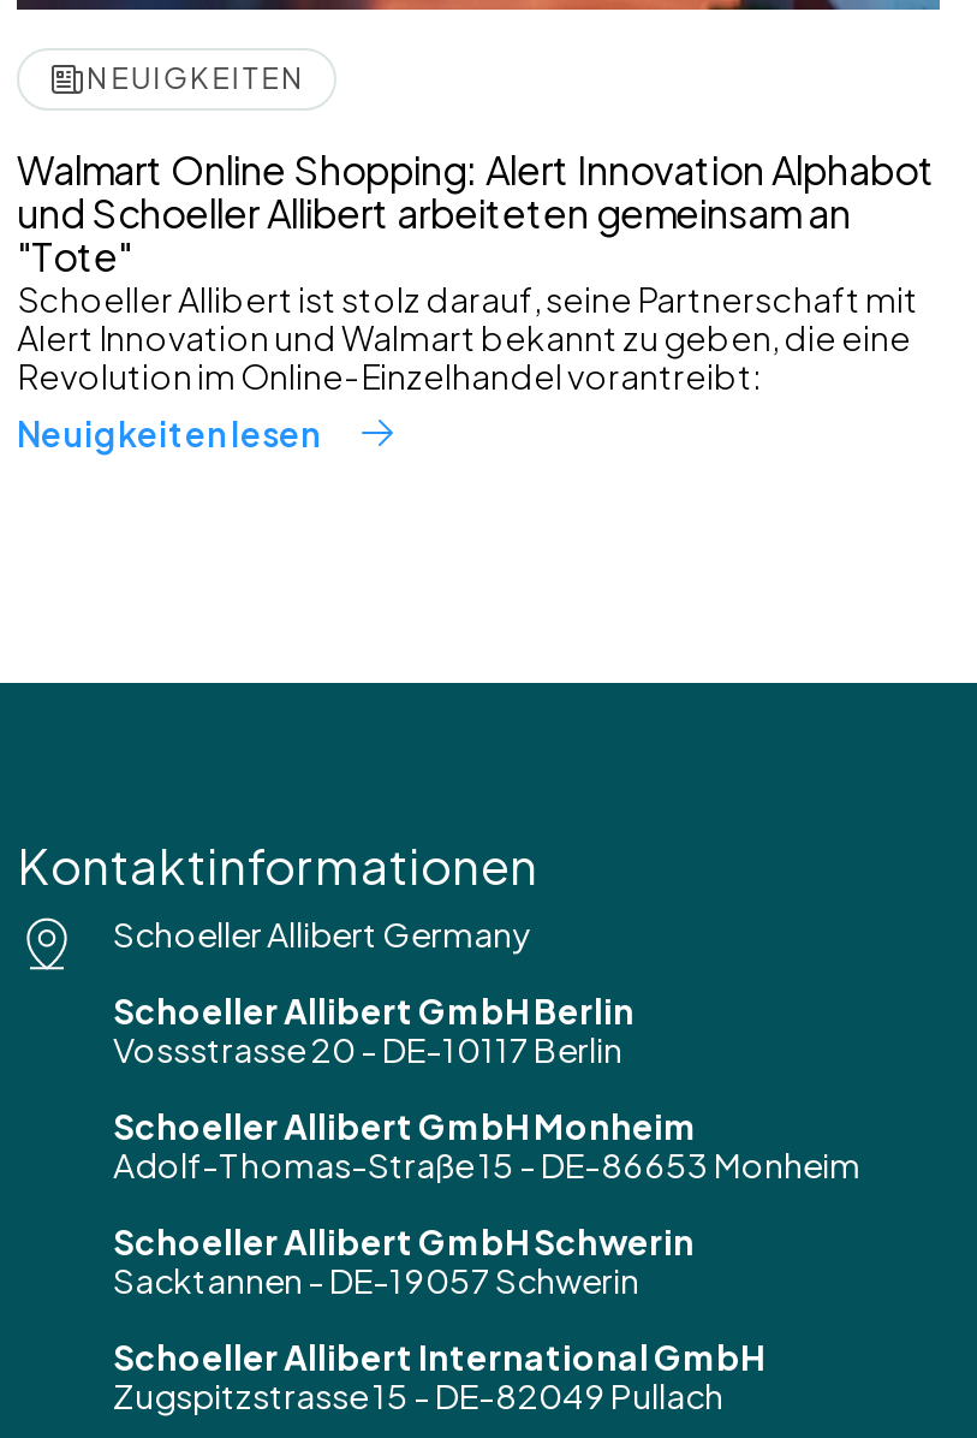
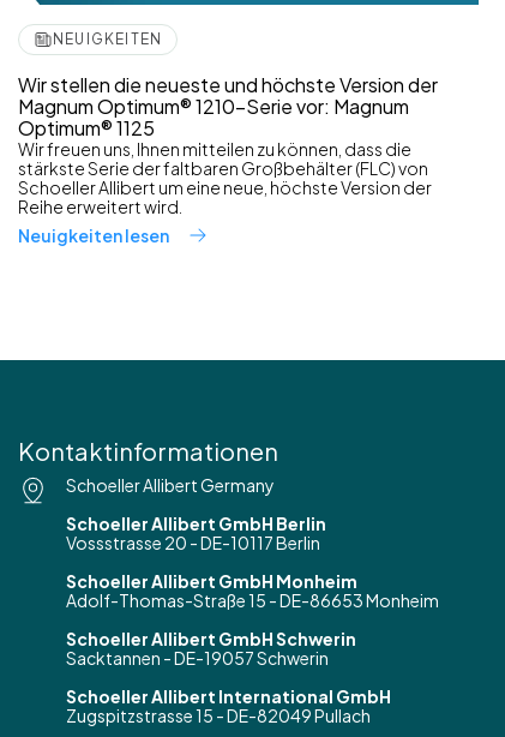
- Walmart Online Shopping: Alert Innovation Alphabot
- und Schoeller Allibert arbeiteten gemeinsam an
- "Tote"
- Schoeller Allibert ist stolz darauf, seine Partnerschaft mit
- Alert Innovation und Walmart bekannt zu geben, die eine
- Revolution im Online-Einzelhandel vorantreibt:
+ Wir stellen die neueste und höchste Version der
+ Magnum Optimum® 1210-Serie vor: Magnum
+ Optimum® 1125
+ Wir freuen uns, Ihnen mitteilen zu können, dass die
+ stärkste Serie der faltbaren Großbehälter (FLC) von
+ Schoeller Allibert um eine neue, höchste Version der
+ Reihe erweitert wird.
